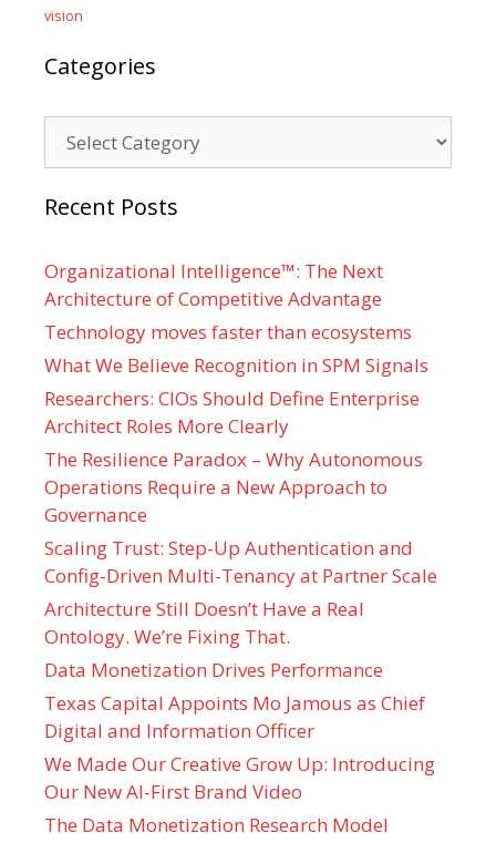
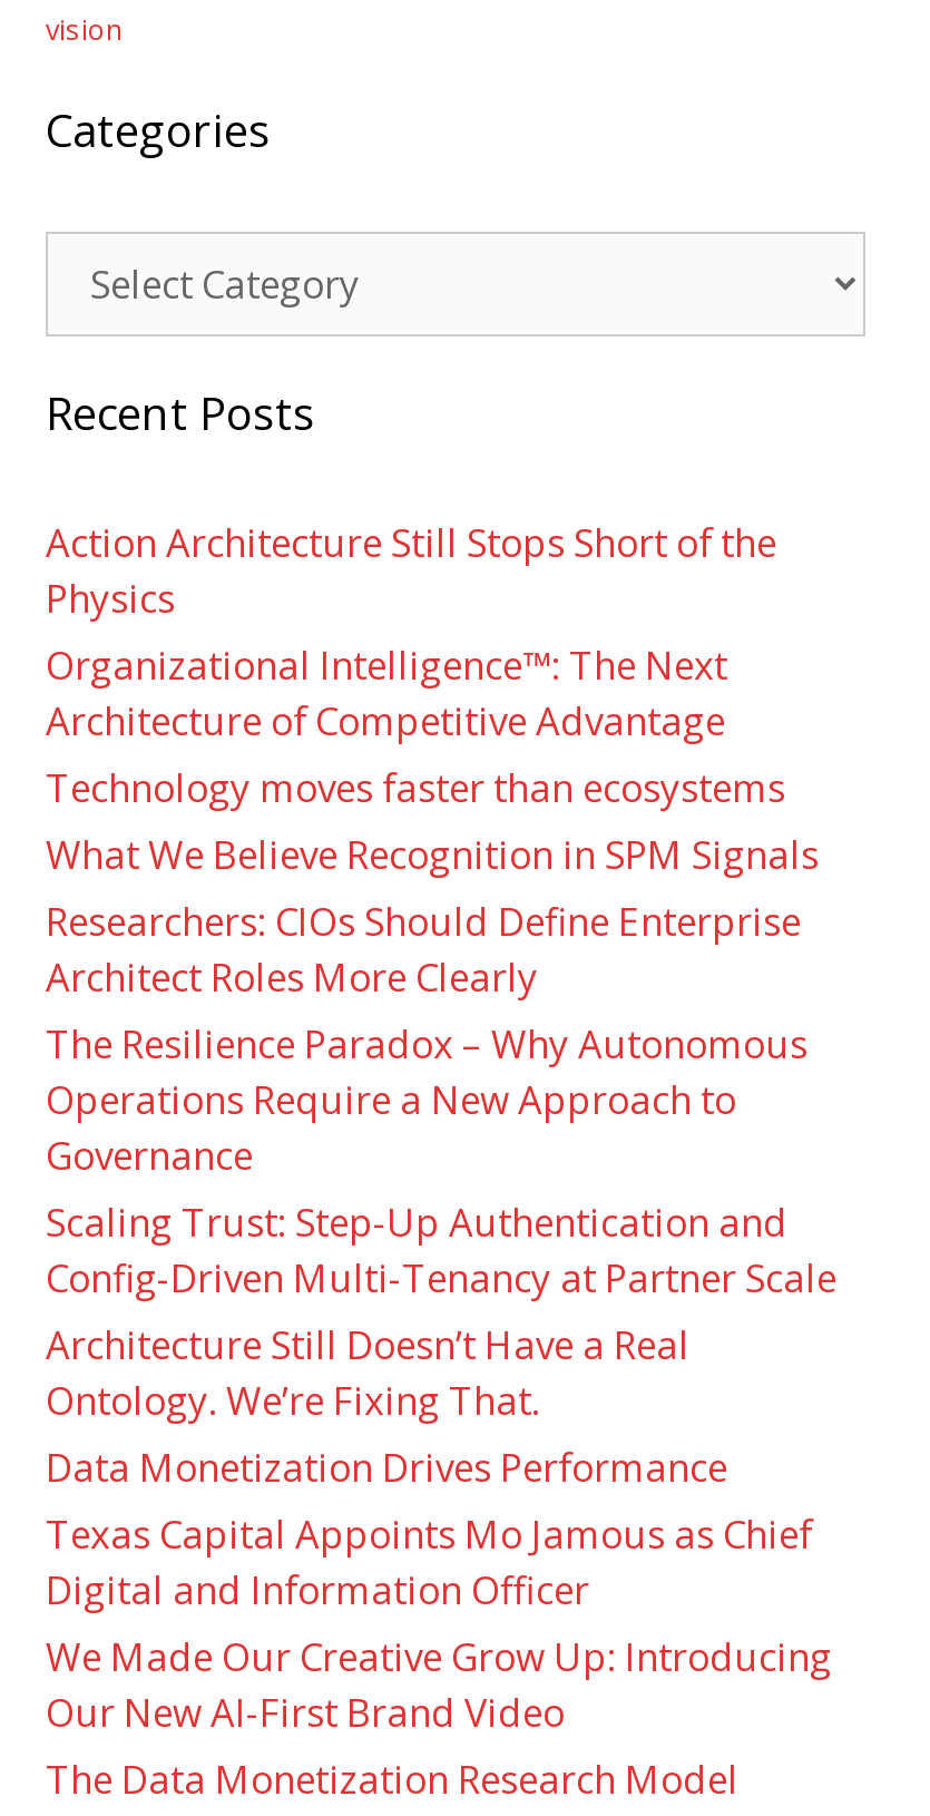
+ Action Architecture Still Stops Short of the
+ Physics
